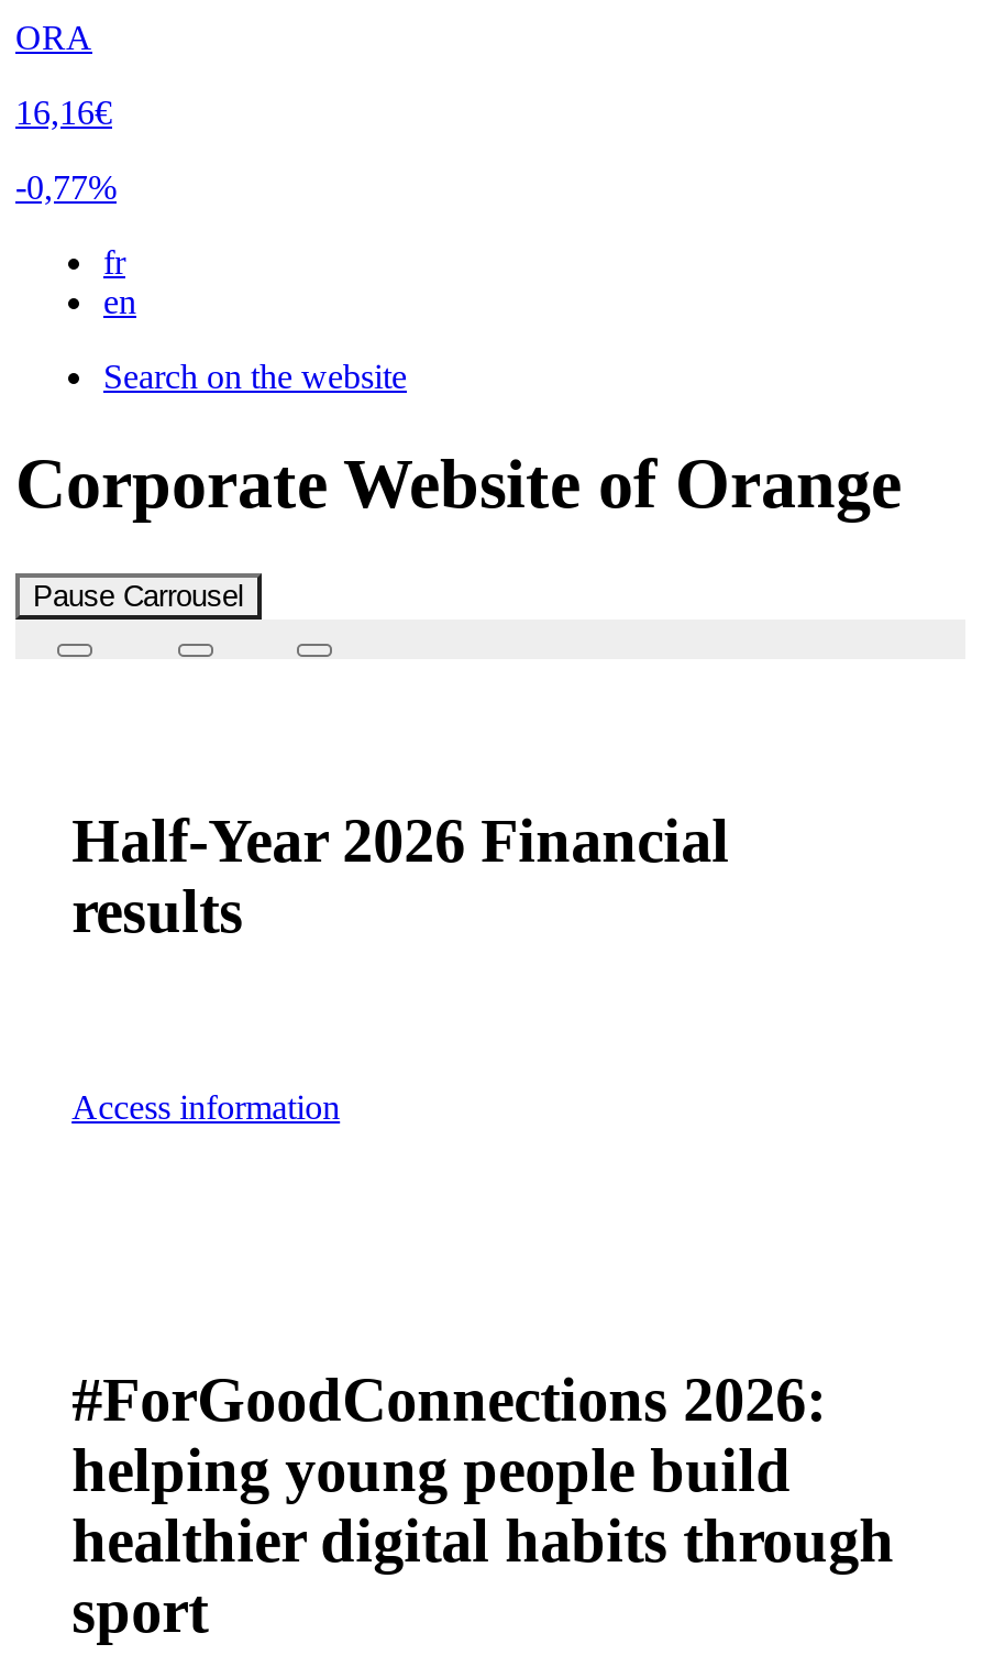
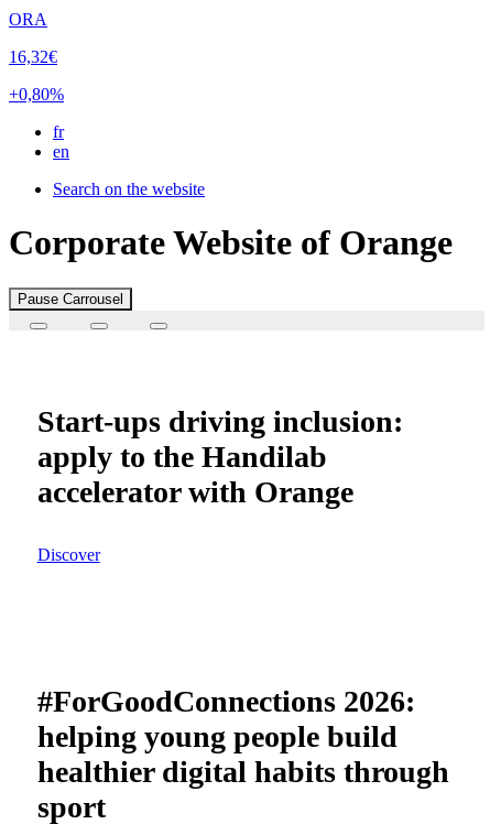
- 16,16€
+ 16,32€

- -0,77%
+ +0,80%

- Half-Year 2026 Financial
- results
+ Start-ups driving inclusion:
+ apply to the Handilab
+ accelerator with Orange

- Access information
+ Discover
